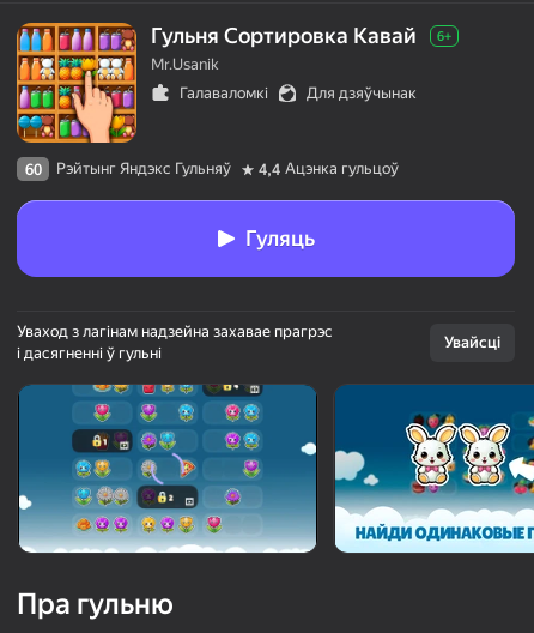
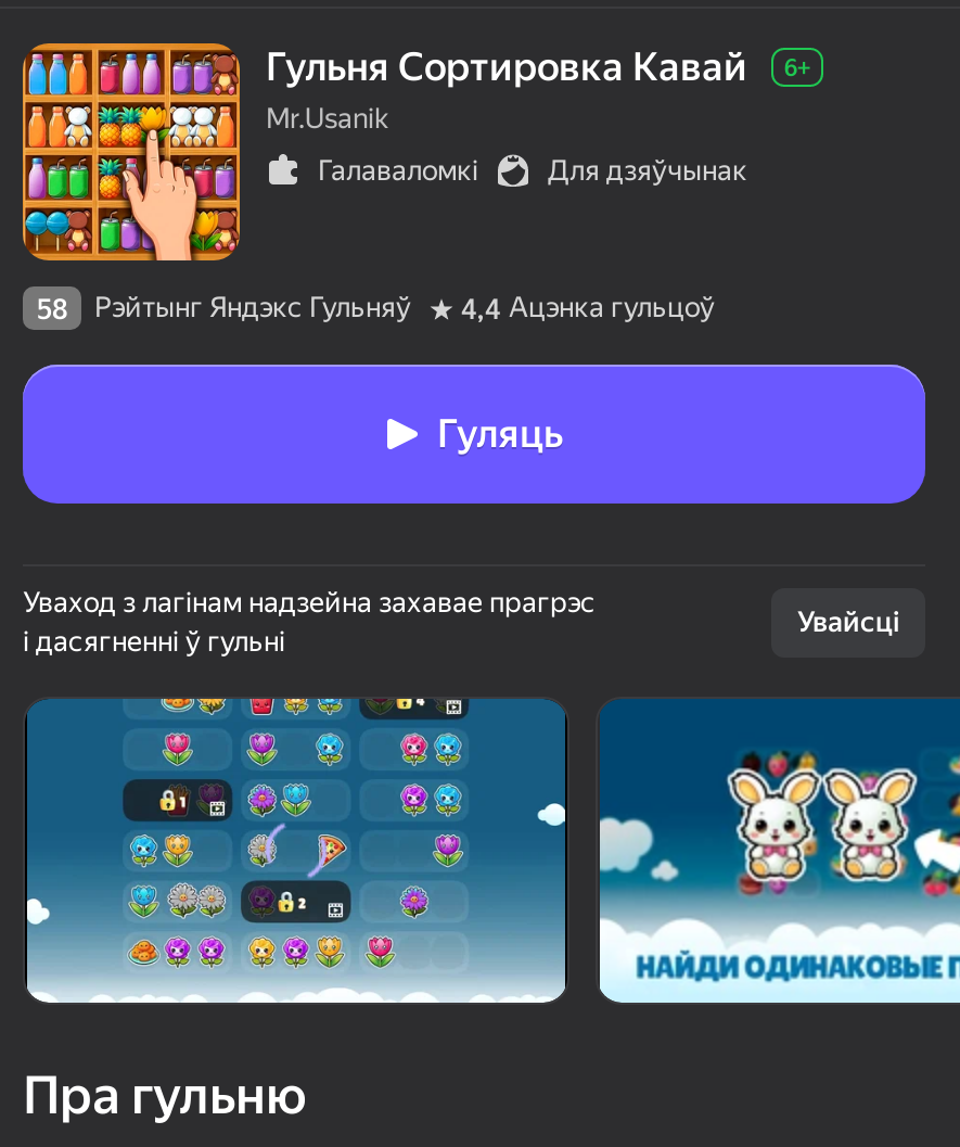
- 60 Рэйтынг Яндэкс Гульняў 4,4 Ацэнка гульцоў
+ 58 Рэйтынг Яндэкс Гульняў 4,4 Ацэнка гульцоў
